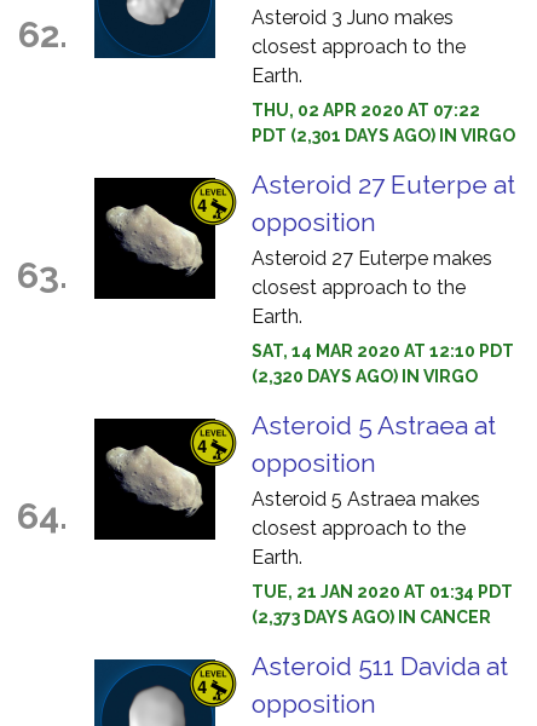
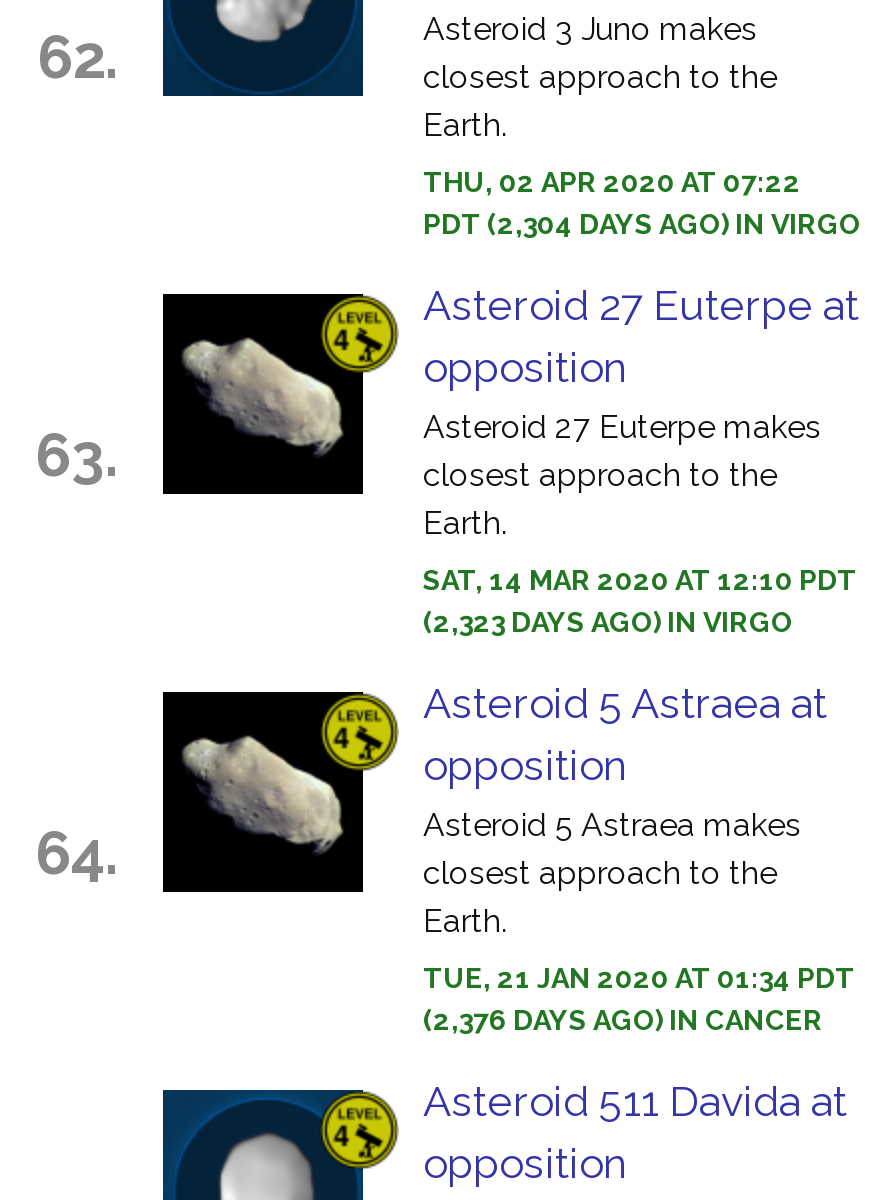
- PDT (2,301 DAYS AGO) IN VIRGO
+ PDT (2,304 DAYS AGO) IN VIRGO

- (2,320 DAYS AGO) IN VIRGO
+ (2,323 DAYS AGO) IN VIRGO

- (2,373 DAYS AGO) IN CANCER
+ (2,376 DAYS AGO) IN CANCER
